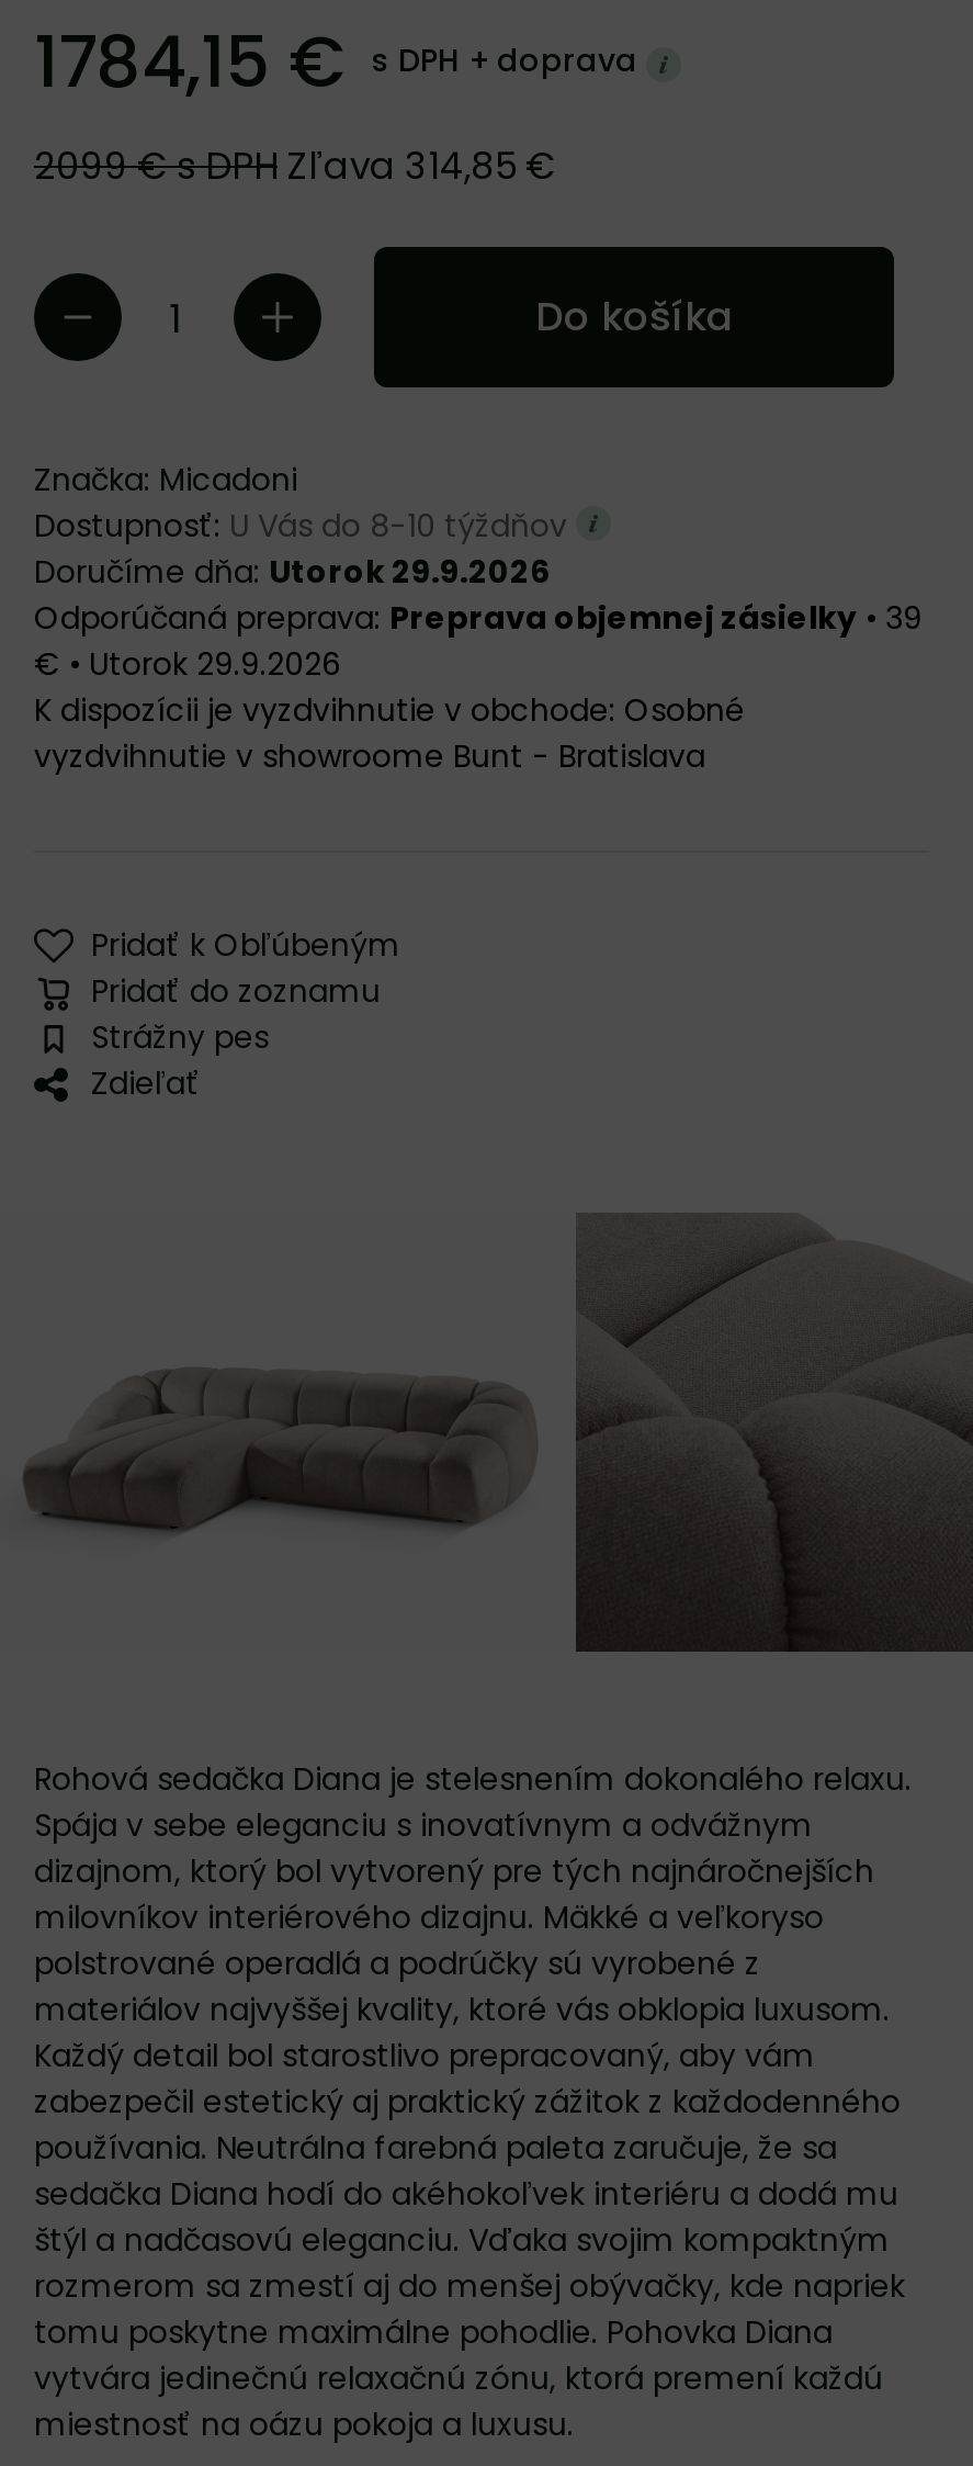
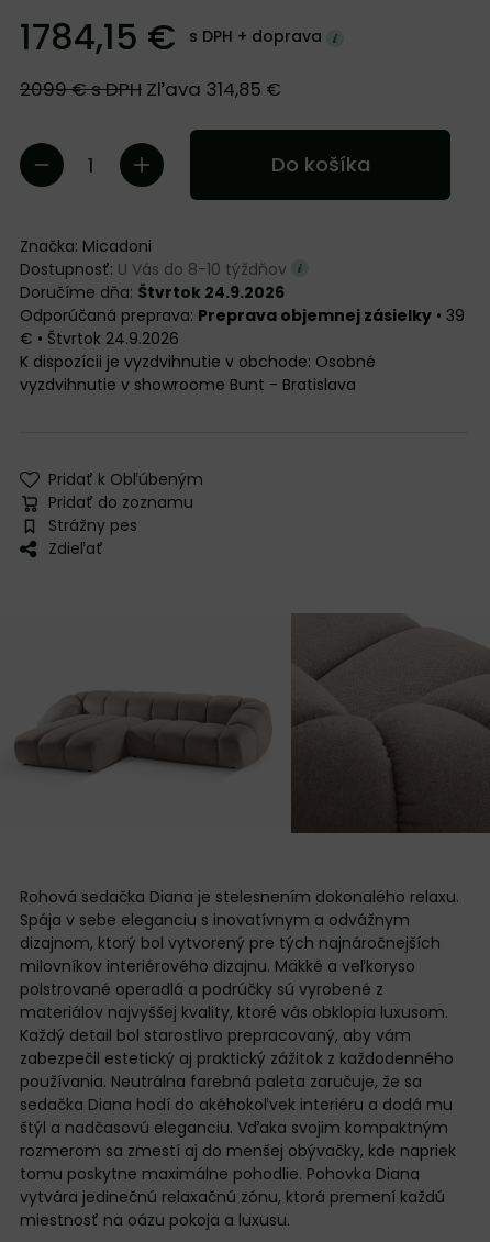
- Doručíme dňa: Utorok 29.9.2026
+ Doručíme dňa: Štvrtok 24.9.2026

- € • Utorok 29.9.2026
+ € • Štvrtok 24.9.2026
